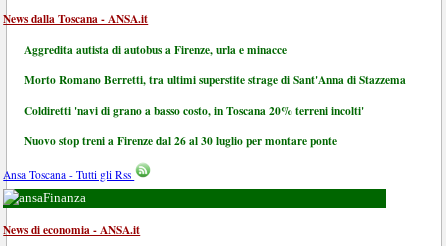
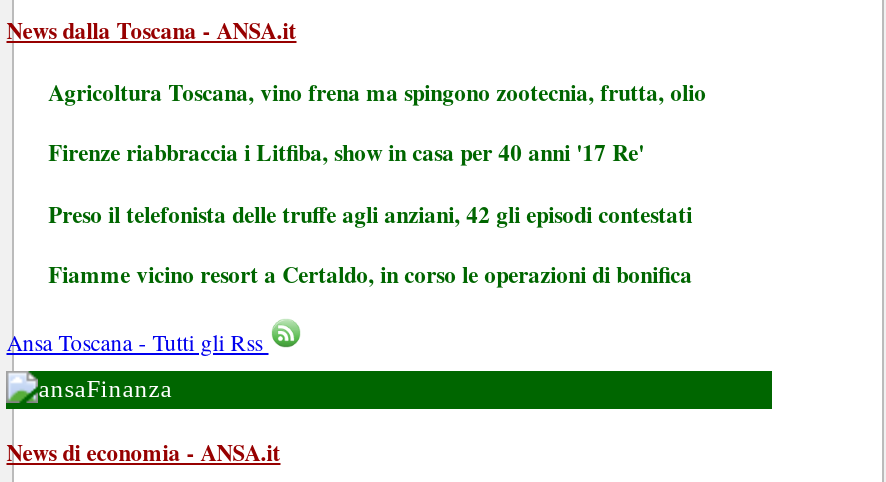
- Aggredita autista di autobus a Firenze, urla e minacce
+ Agricoltura Toscana, vino frena ma spingono zootecnia, frutta, olio

- Morto Romano Berretti, tra ultimi superstite strage di Sant'Anna di Stazzema
+ Firenze riabbraccia i Litfiba, show in casa per 40 anni '17 Re'

- Coldiretti 'navi di grano a basso costo, in Toscana 20% terreni incolti'
+ Preso il telefonista delle truffe agli anziani, 42 gli episodi contestati

- Nuovo stop treni a Firenze dal 26 al 30 luglio per montare ponte
+ Fiamme vicino resort a Certaldo, in corso le operazioni di bonifica
